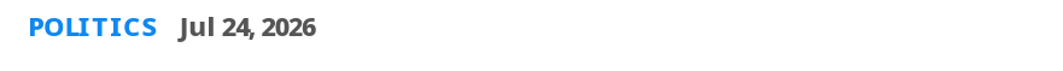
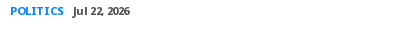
- POLITICS Jul 24, 2026
+ POLITICS Jul 22, 2026
